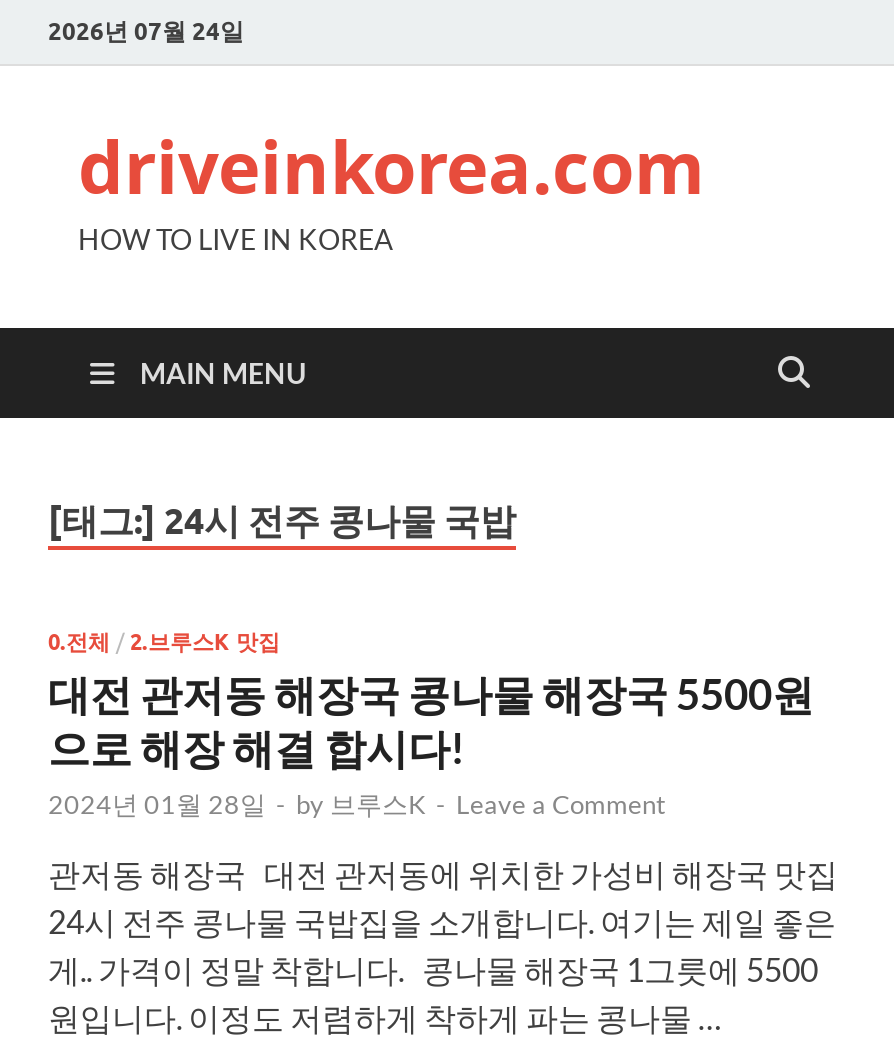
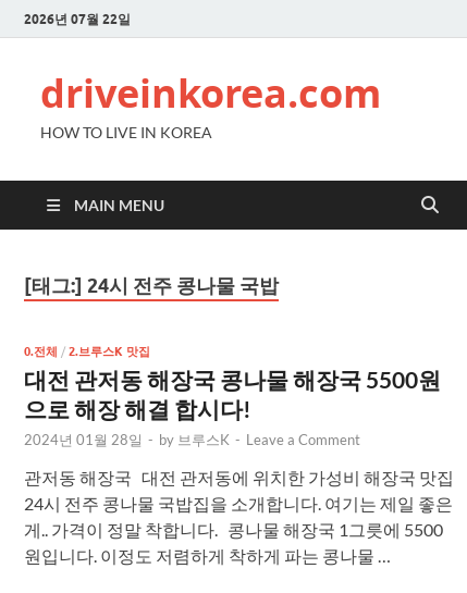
- 2026년 07월 24일
+ 2026년 07월 22일
